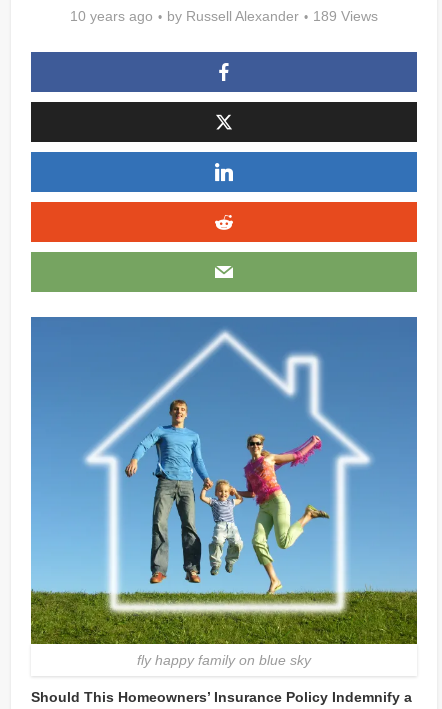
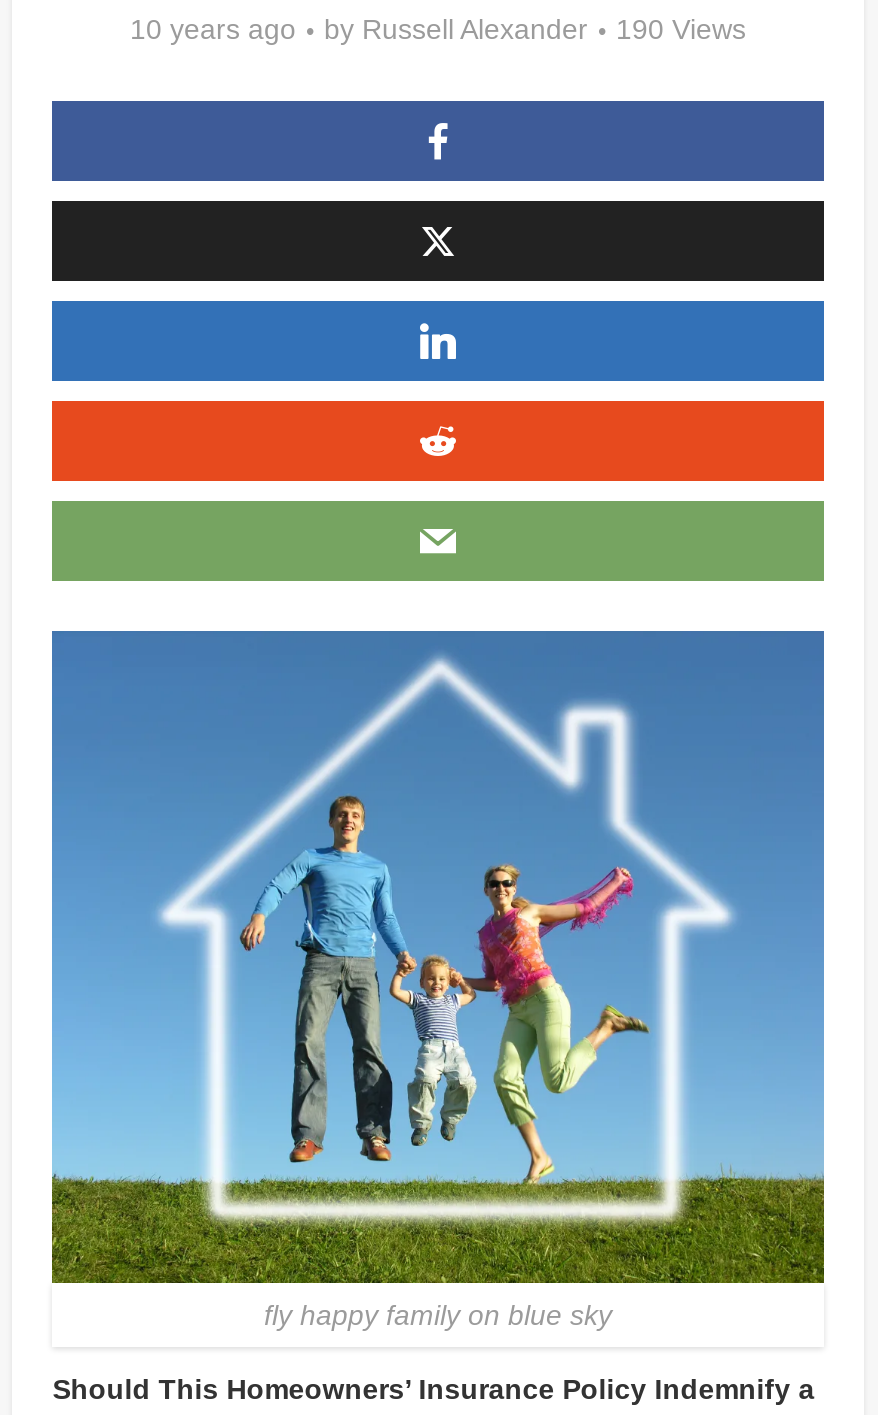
- 10 years ago by Russell Alexander 189 Views
+ 10 years ago by Russell Alexander 190 Views
